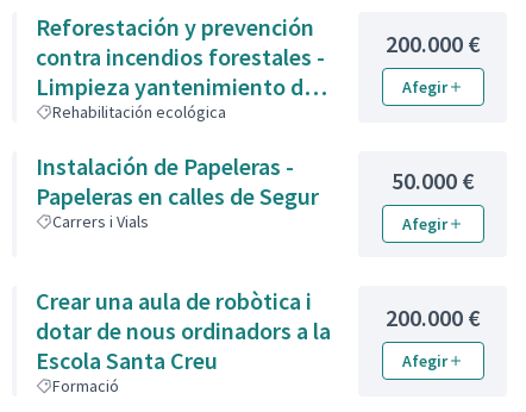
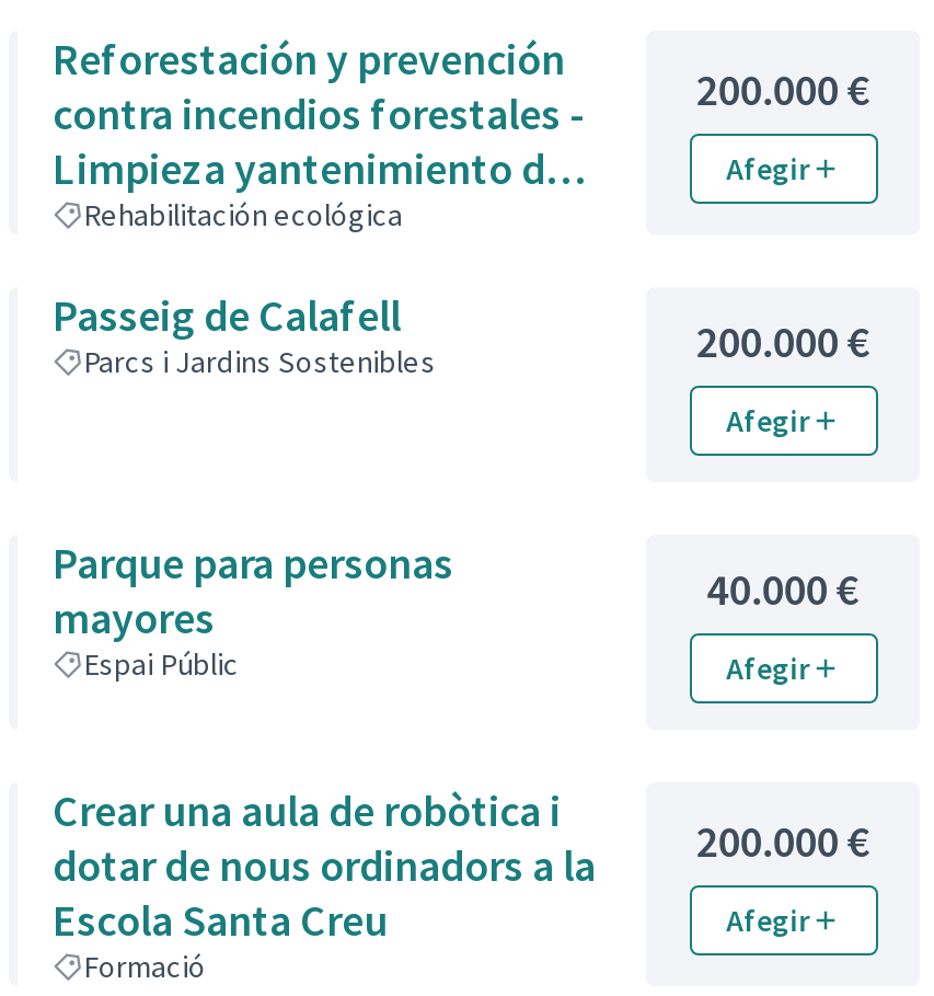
- Instalación de Papeleras -
- Papeleras en calles de Segur
- Carrers i Vials
+ Passeig de Calafell
+ Parcs i Jardins Sostenibles
+ 200.000 €
+ Afegir
+ Parque para personas
+ mayores
+ Espai Públic

- 50.000 €
+ 40.000 €
